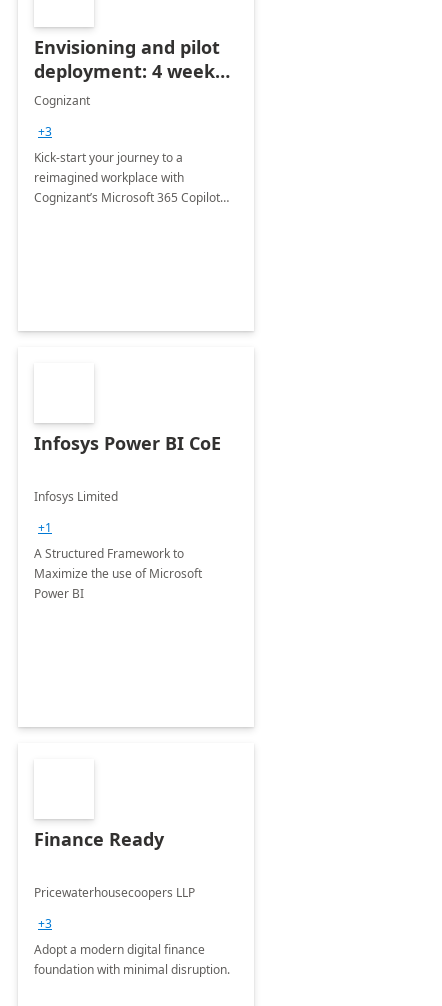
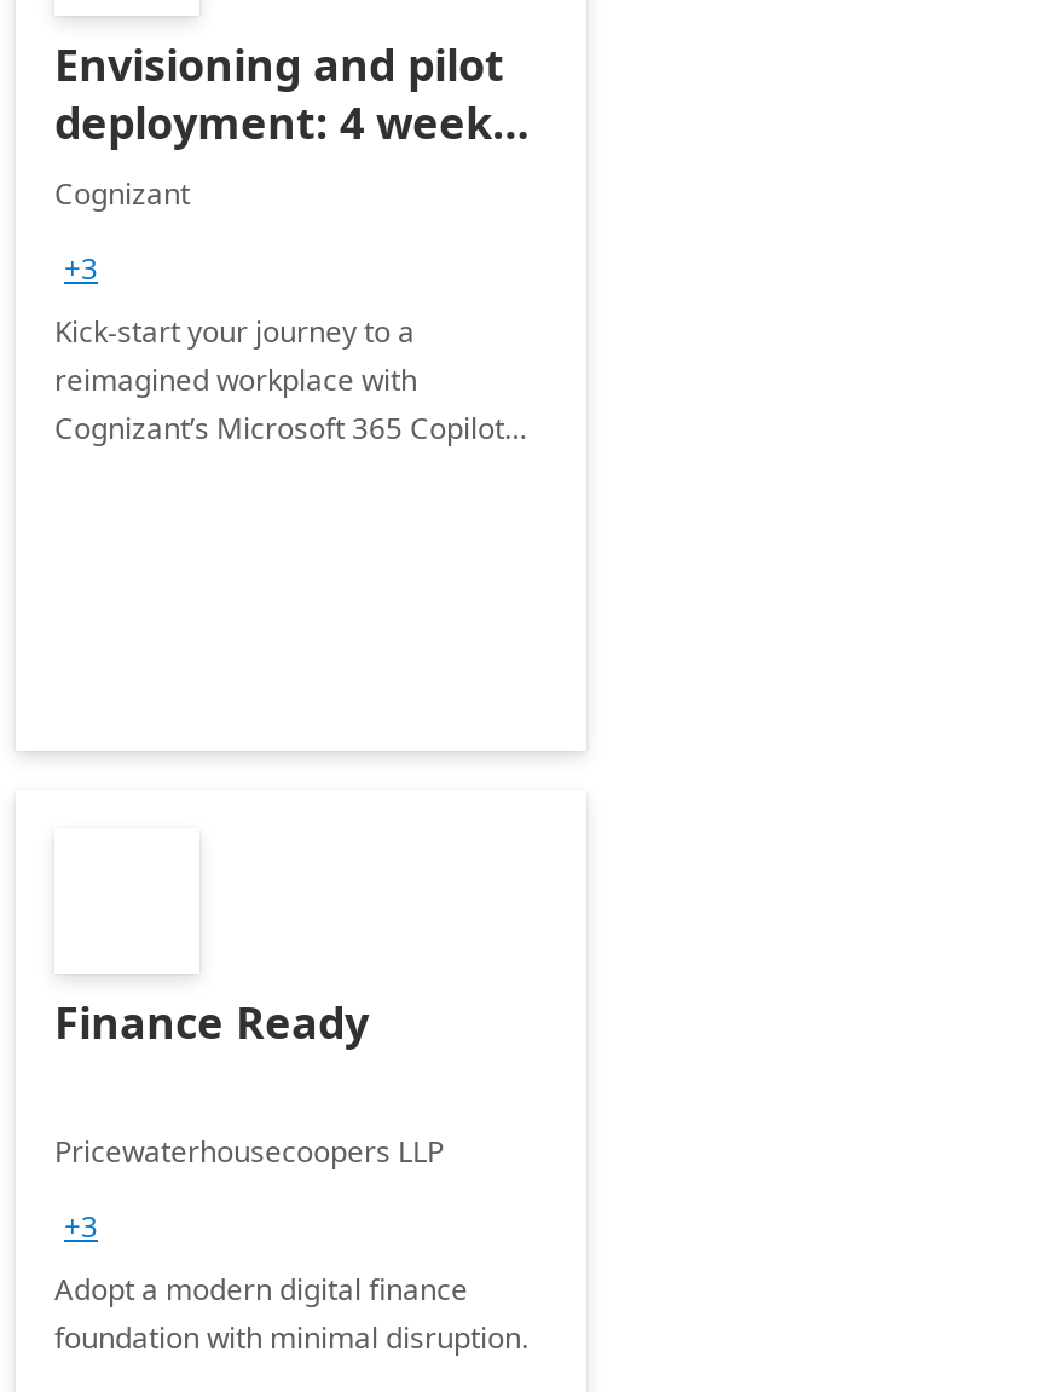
- Infosys Power BI CoE
- Infosys Limited
- +1
- A Structured Framework to
- Maximize the use of Microsoft
- Power BI
